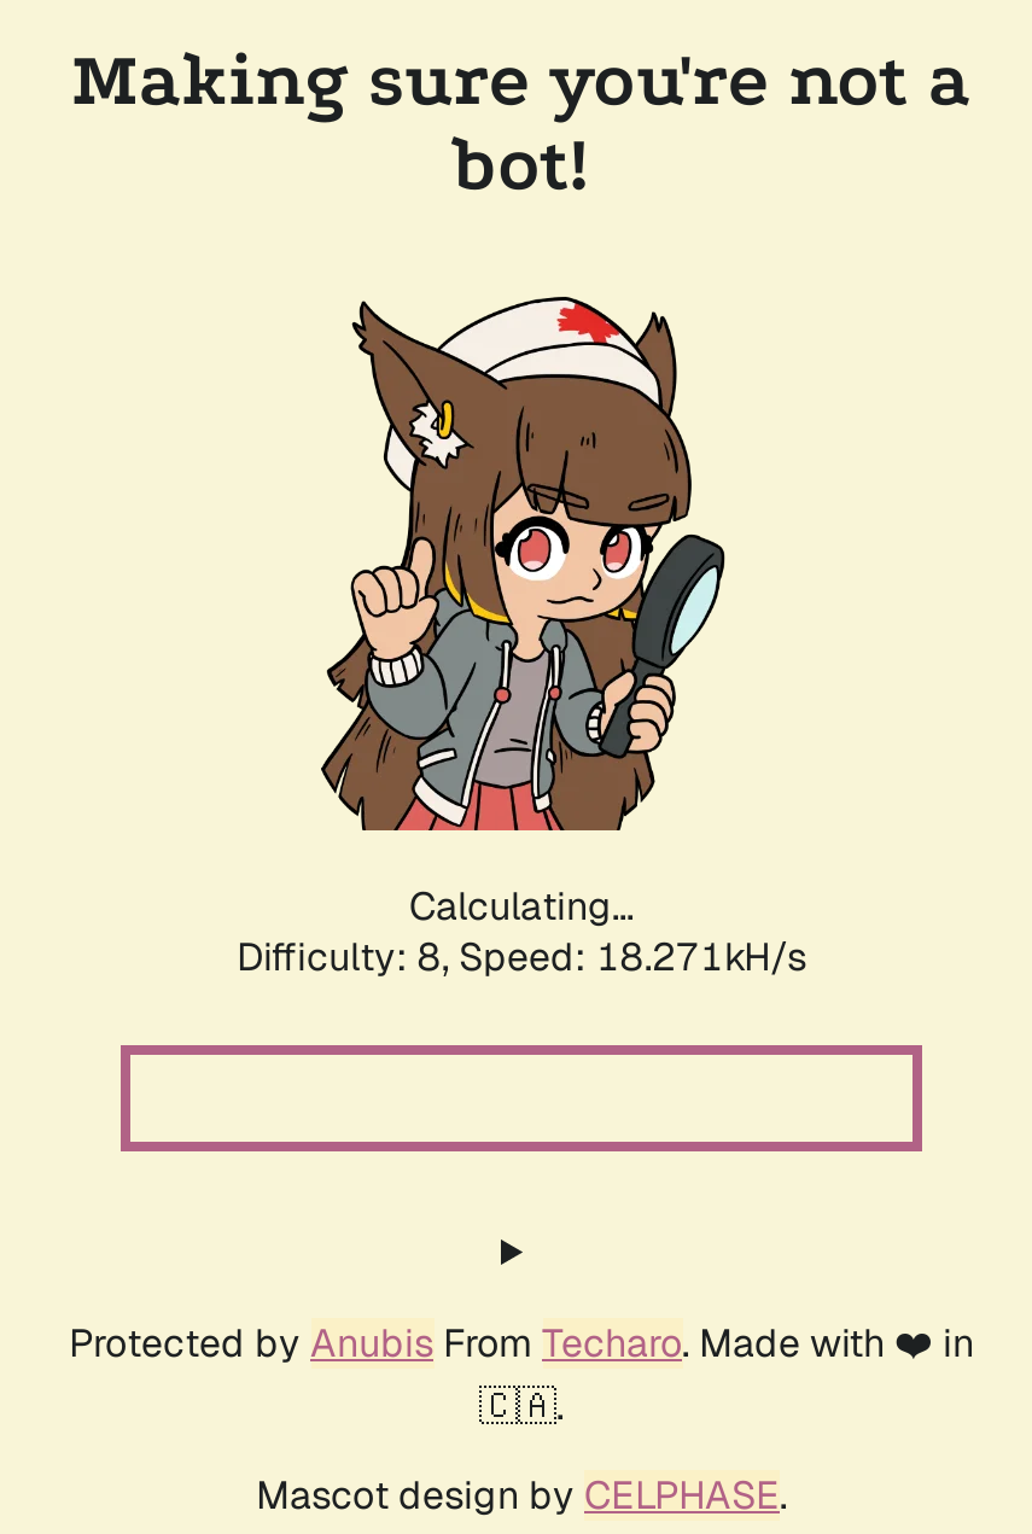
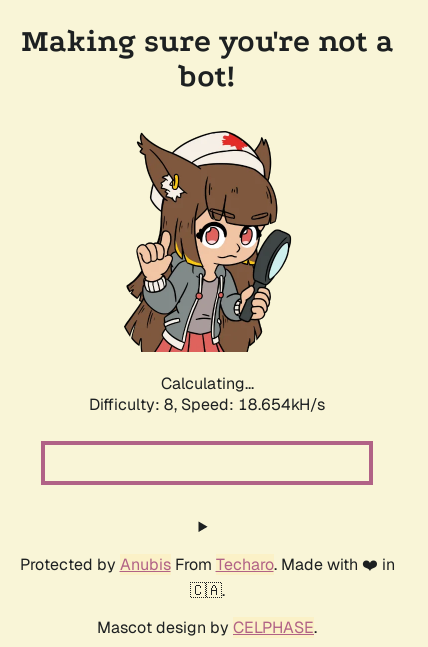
- Difficulty: 8, Speed: 18.271kH/s
+ Difficulty: 8, Speed: 18.654kH/s
